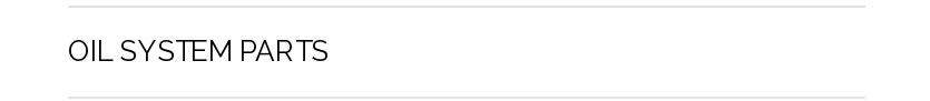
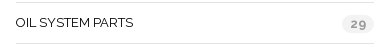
+ 29
